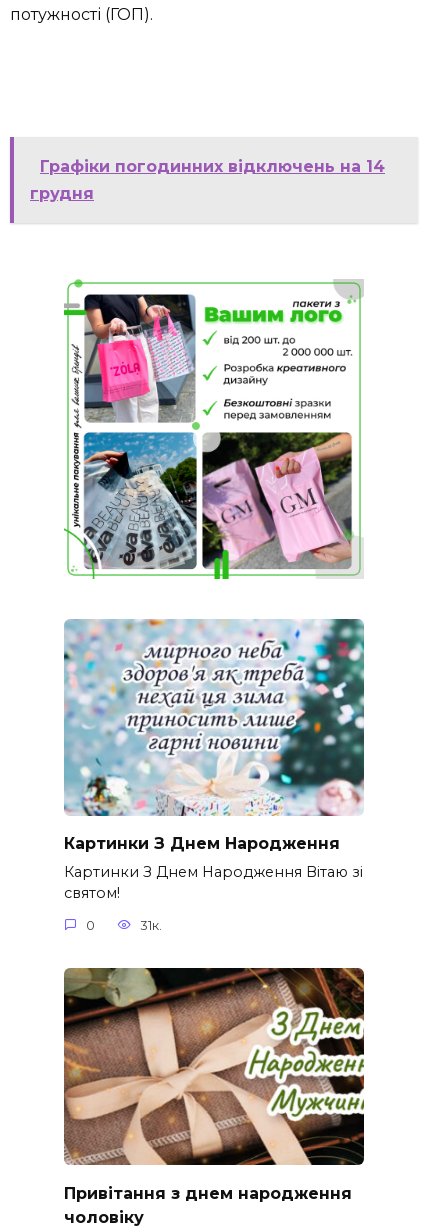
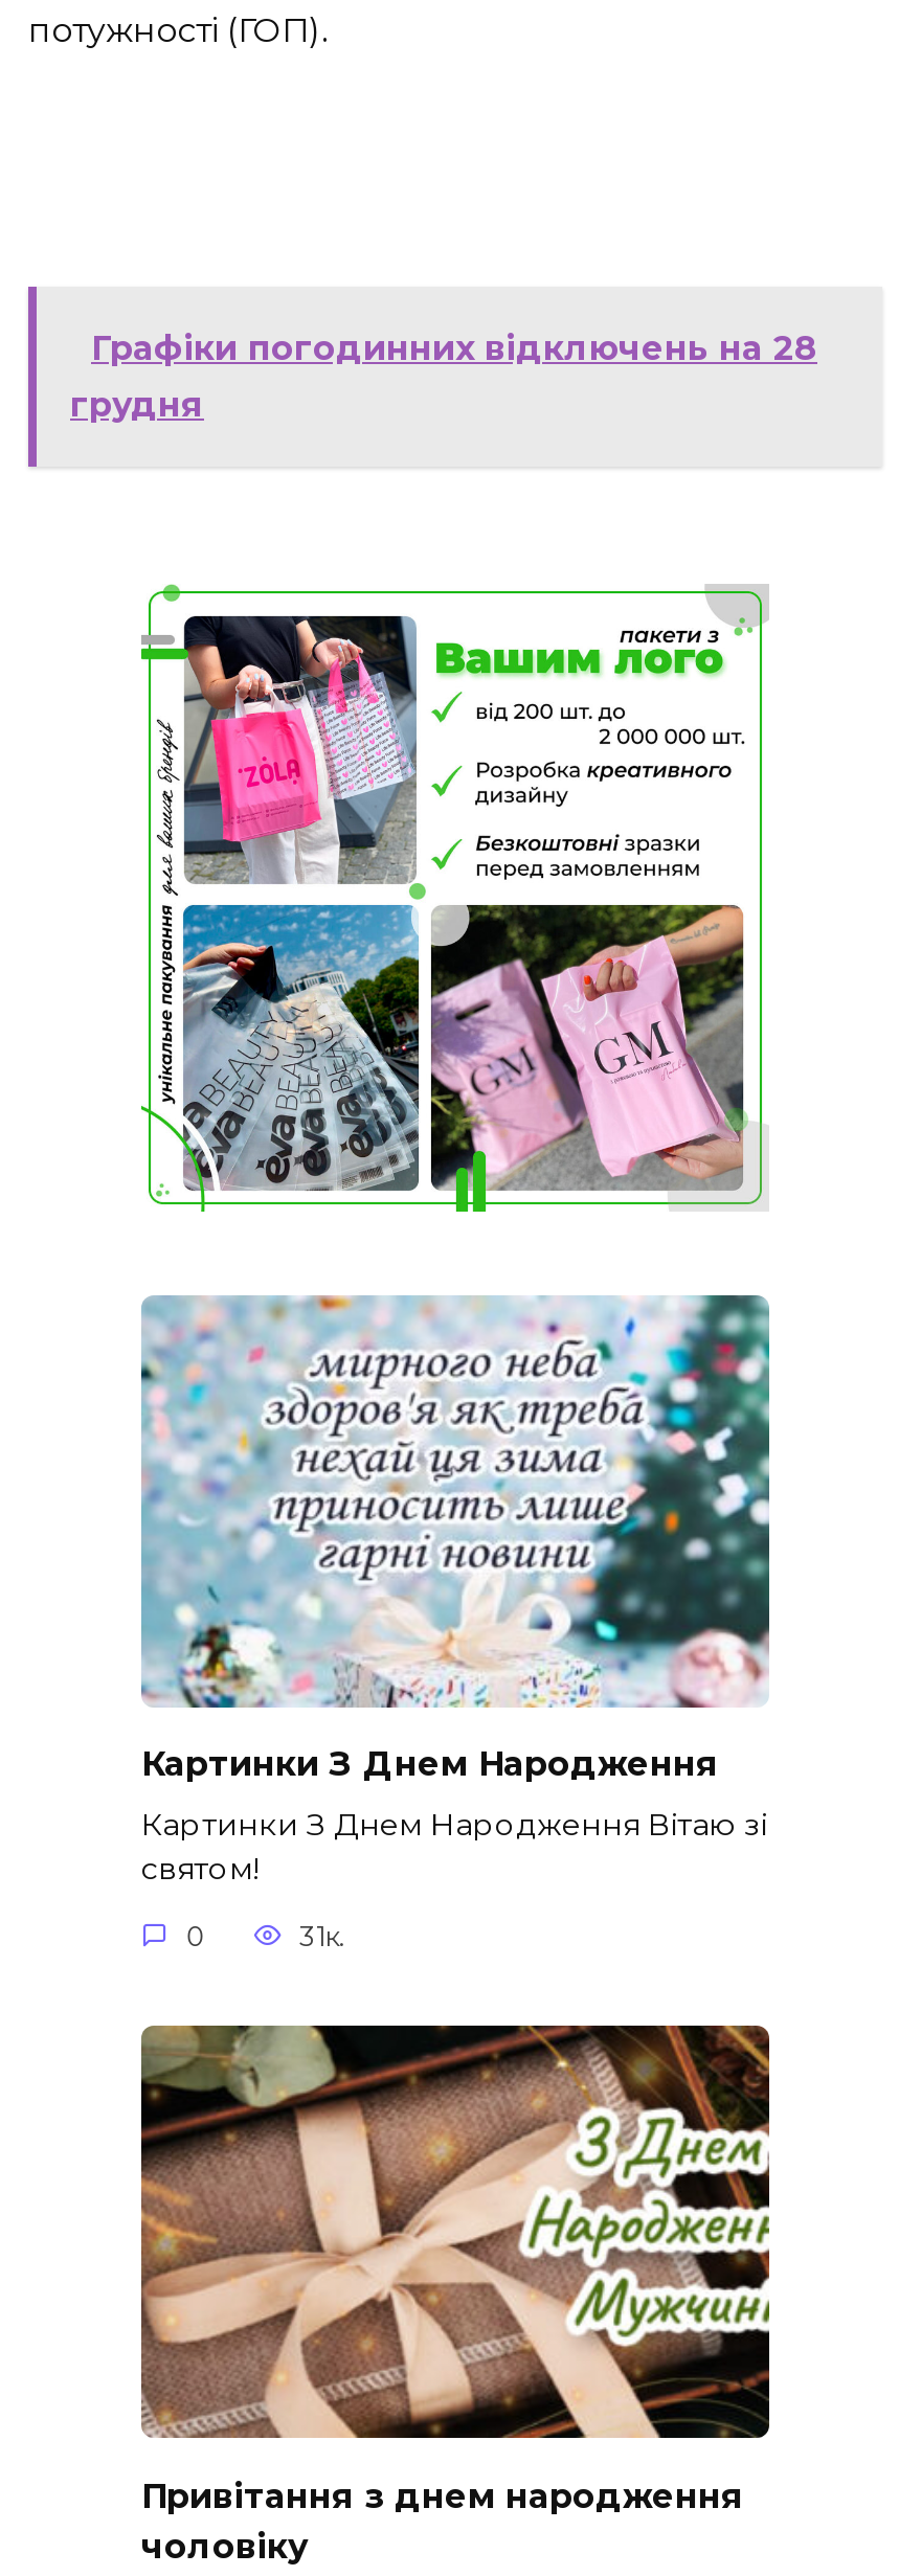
- Графіки погодинних відключень на 14
+ Графіки погодинних відключень на 28
